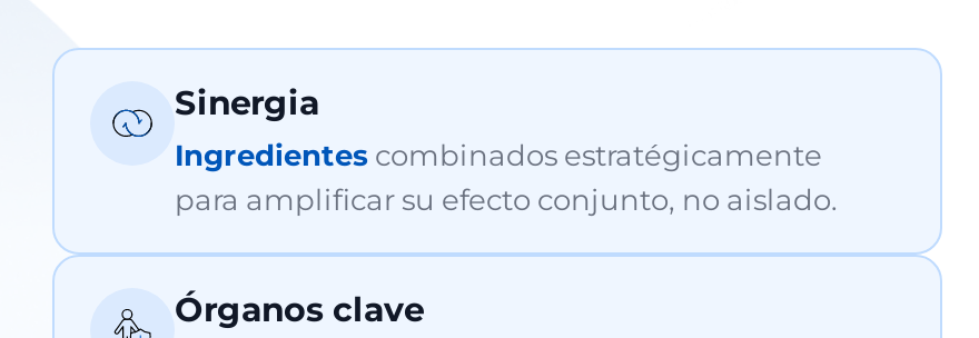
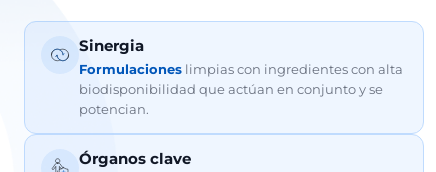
- Ingredientes combinados estratégicamente
- para amplificar su efecto conjunto, no aislado.
+ Formulaciones limpias con ingredientes con alta
+ biodisponibilidad que actúan en conjunto y se
+ potencian.
